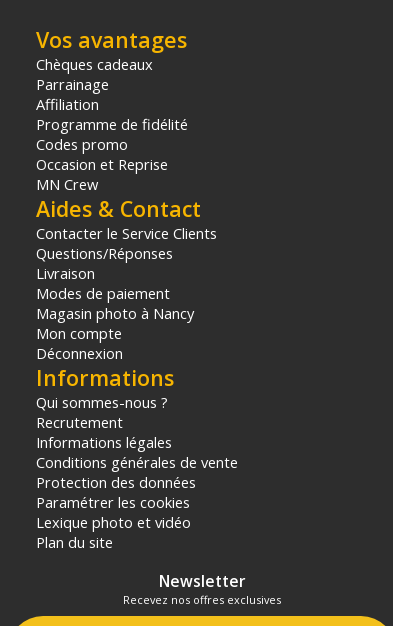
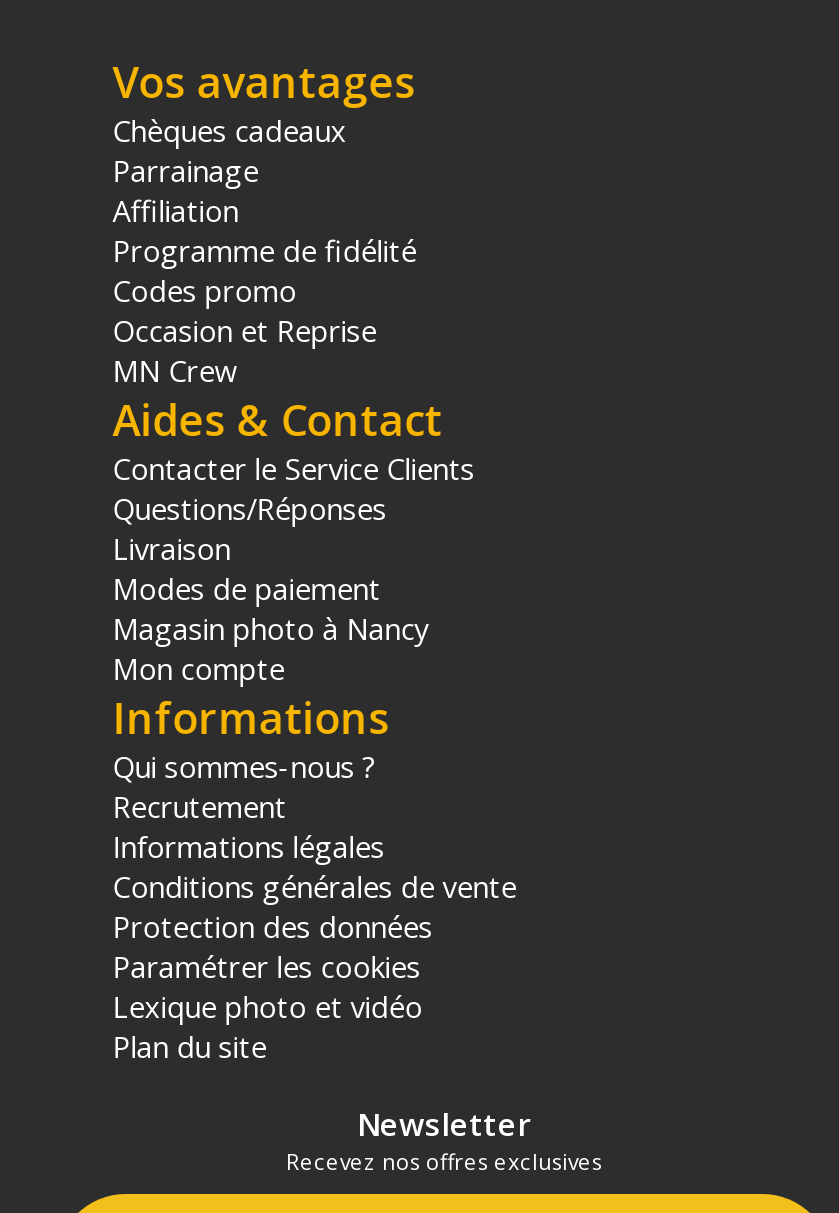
- Déconnexion
